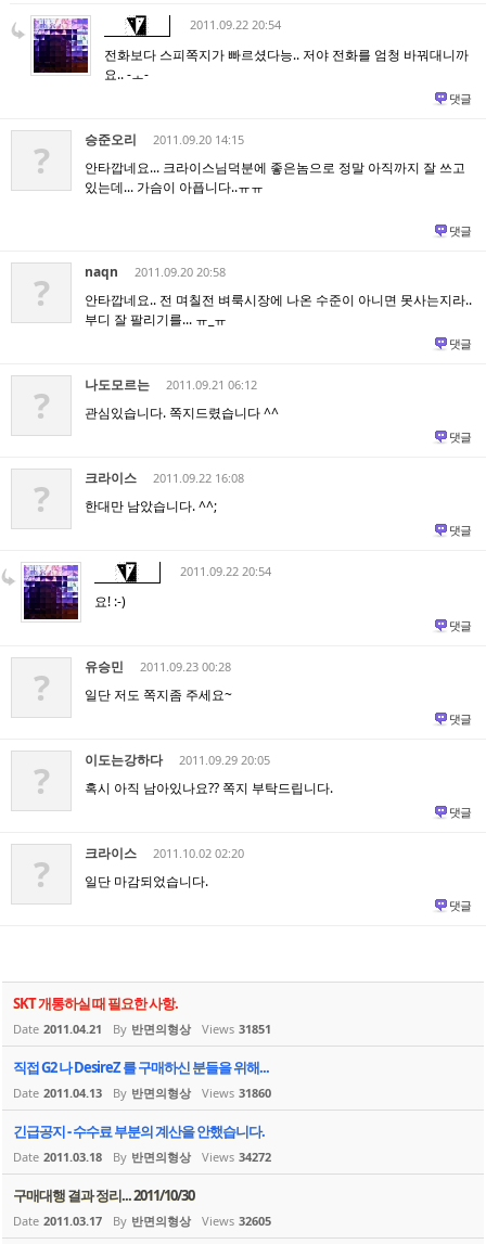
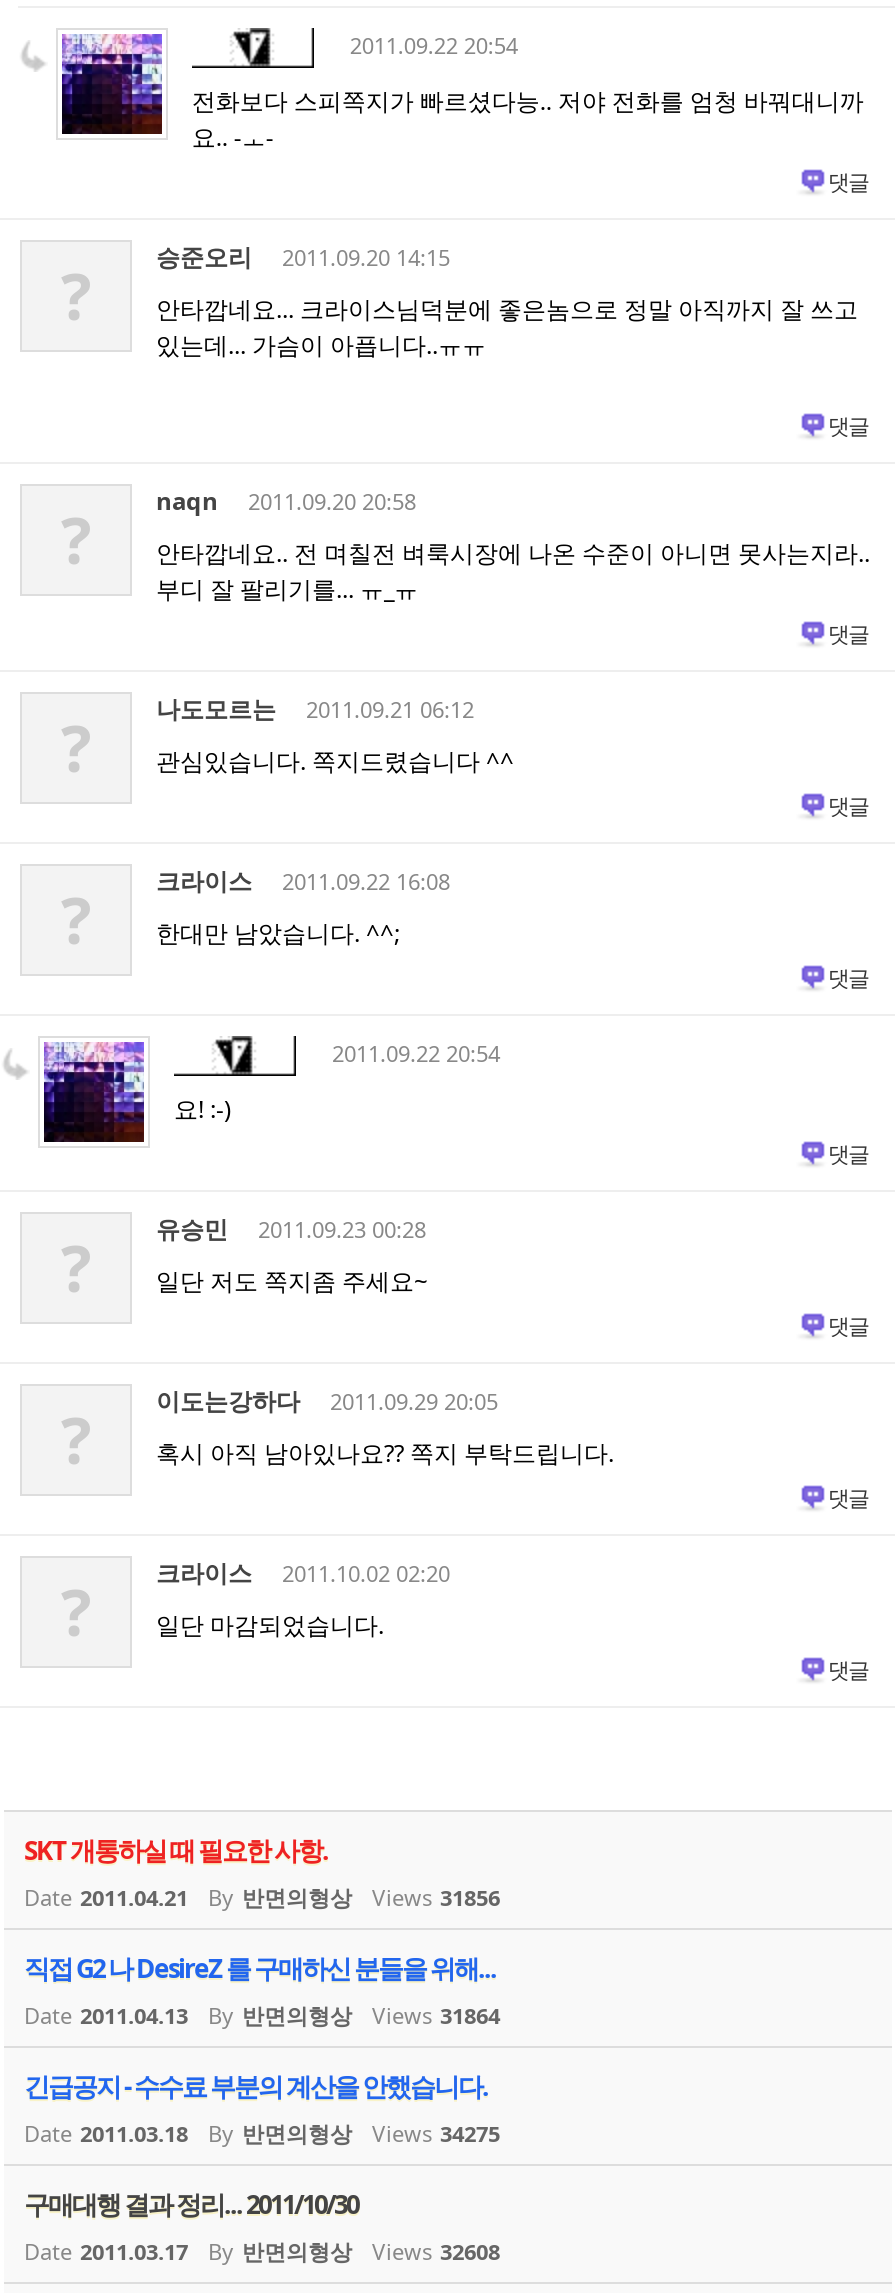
- Date 2011.04.21 By 반면의형상 Views 31851
+ Date 2011.04.21 By 반면의형상 Views 31856

- Date 2011.04.13 By 반면의형상 Views 31860
+ Date 2011.04.13 By 반면의형상 Views 31864

- Date 2011.03.18 By 반면의형상 Views 34272
+ Date 2011.03.18 By 반면의형상 Views 34275

- Date 2011.03.17 By 반면의형상 Views 32605
+ Date 2011.03.17 By 반면의형상 Views 32608
